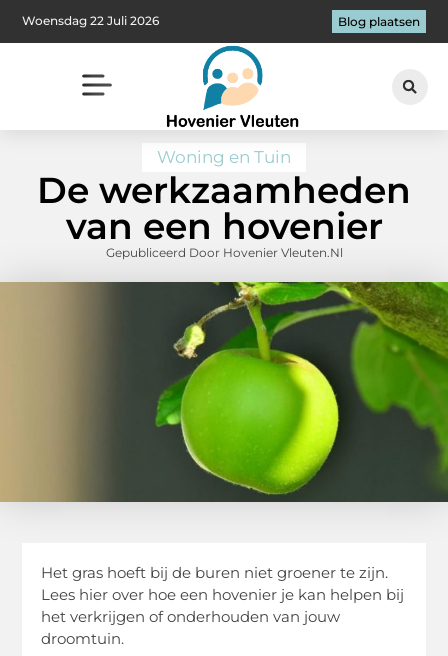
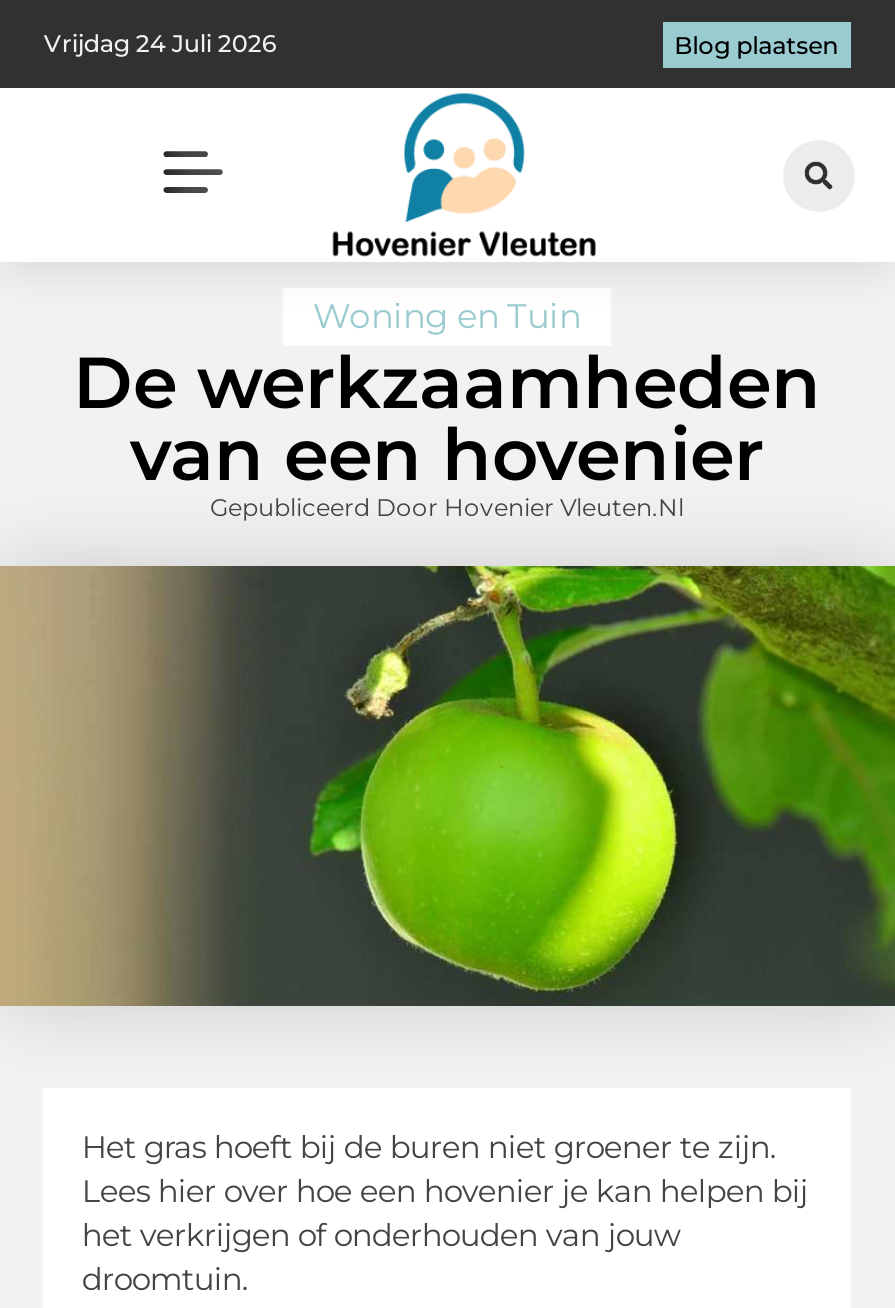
- Woensdag 22 Juli 2026
+ Vrijdag 24 Juli 2026
